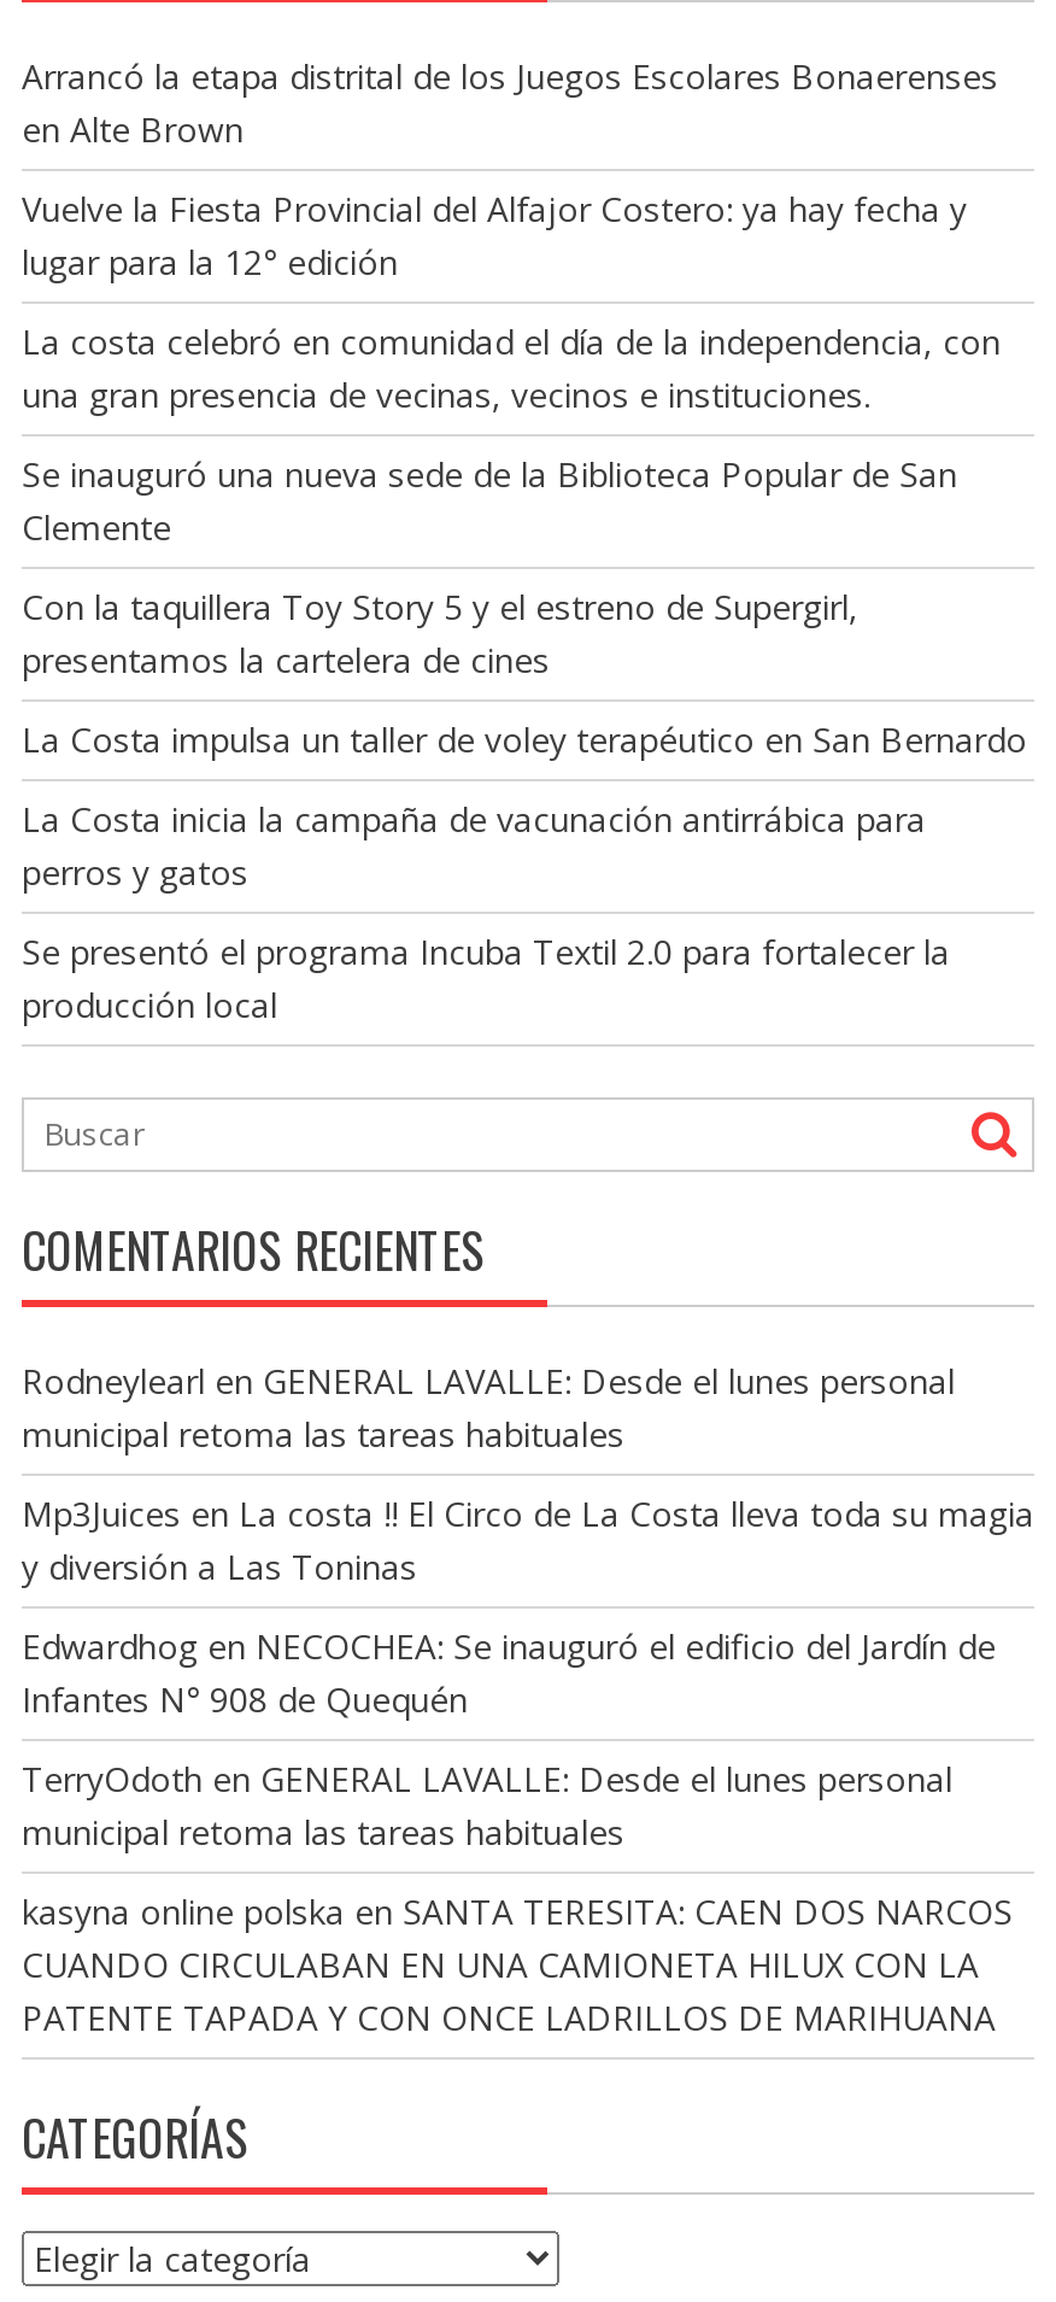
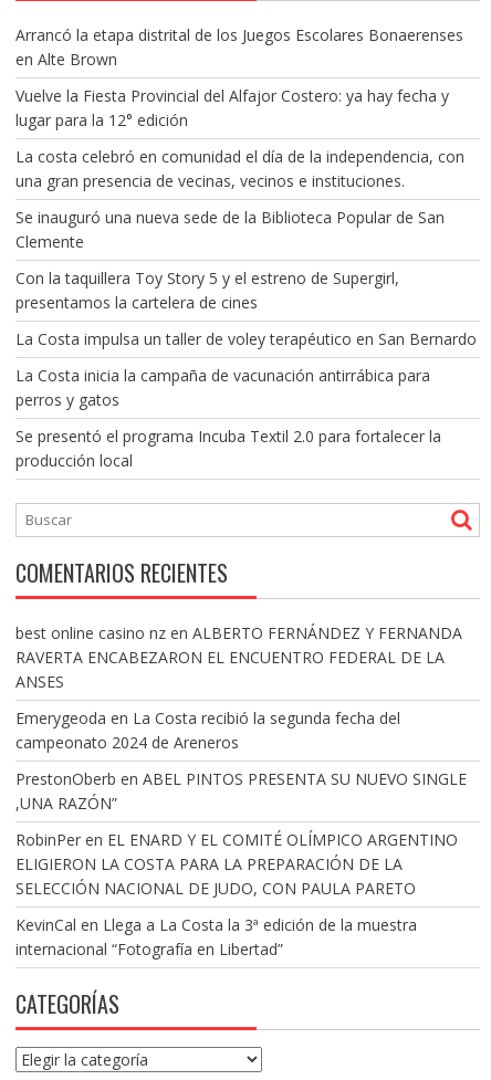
- Rodneylearl en GENERAL LAVALLE: Desde el lunes personal
- municipal retoma las tareas habituales
+ best online casino nz en ALBERTO FERNÁNDEZ Y FERNANDA
+ RAVERTA ENCABEZARON EL ENCUENTRO FEDERAL DE LA
+ ANSES

- Mp3Juices en La costa !! El Circo de La Costa lleva toda su magia
- y diversión a Las Toninas
+ Emerygeoda en La Costa recibió la segunda fecha del
+ campeonato 2024 de Areneros

- Edwardhog en NECOCHEA: Se inauguró el edificio del Jardín de
- Infantes N° 908 de Quequén
+ PrestonOberb en ABEL PINTOS PRESENTA SU NUEVO SINGLE
+ ,UNA RAZÓN”

- TerryOdoth en GENERAL LAVALLE: Desde el lunes personal
- municipal retoma las tareas habituales
+ RobinPer en EL ENARD Y EL COMITÉ OLÍMPICO ARGENTINO
+ ELIGIERON LA COSTA PARA LA PREPARACIÓN DE LA
+ SELECCIÓN NACIONAL DE JUDO, CON PAULA PARETO

- kasyna online polska en SANTA TERESITA: CAEN DOS NARCOS
- CUANDO CIRCULABAN EN UNA CAMIONETA HILUX CON LA
- PATENTE TAPADA Y CON ONCE LADRILLOS DE MARIHUANA
+ KevinCal en Llega a La Costa la 3ª edición de la muestra
+ internacional “Fotografía en Libertad”
